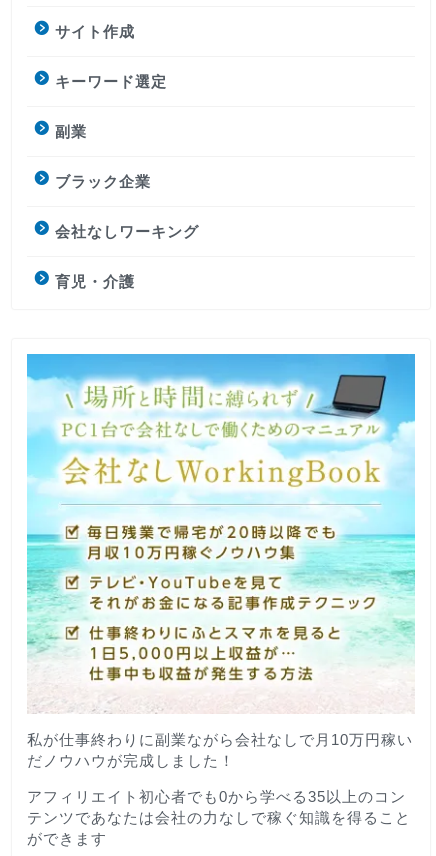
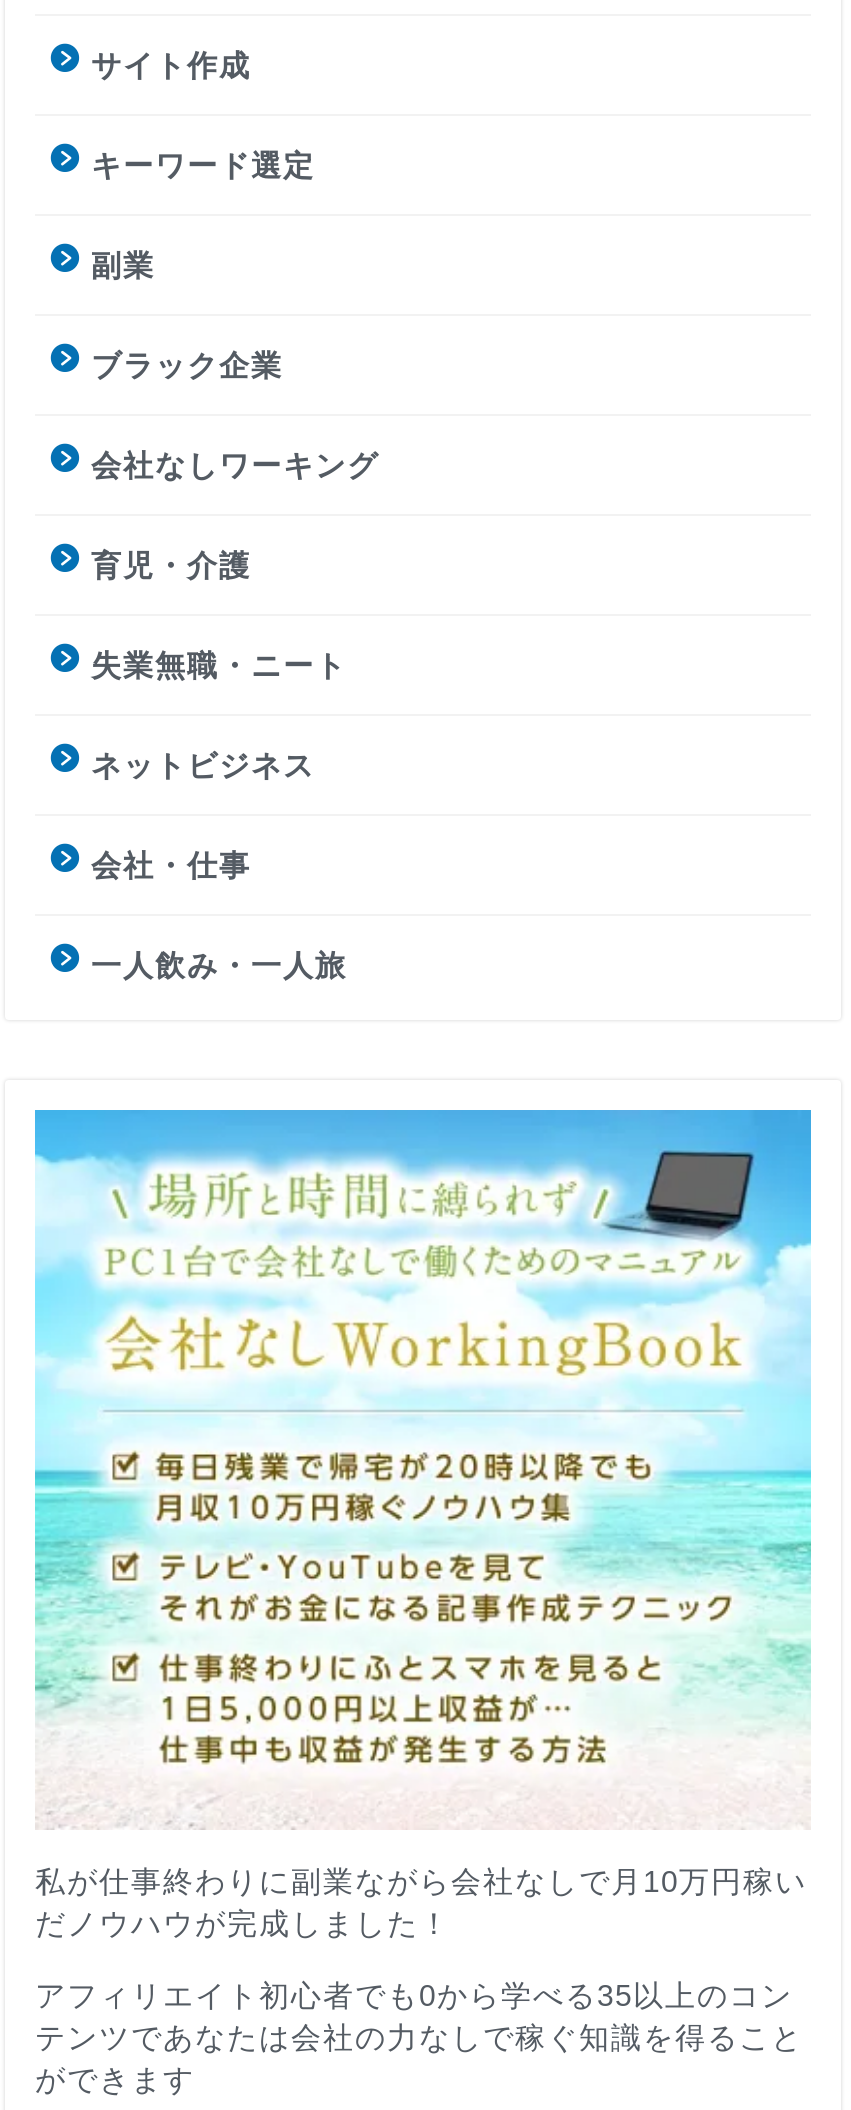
+ 失業無職・ニート
+ ネットビジネス
+ 会社・仕事
+ 一人飲み・一人旅
